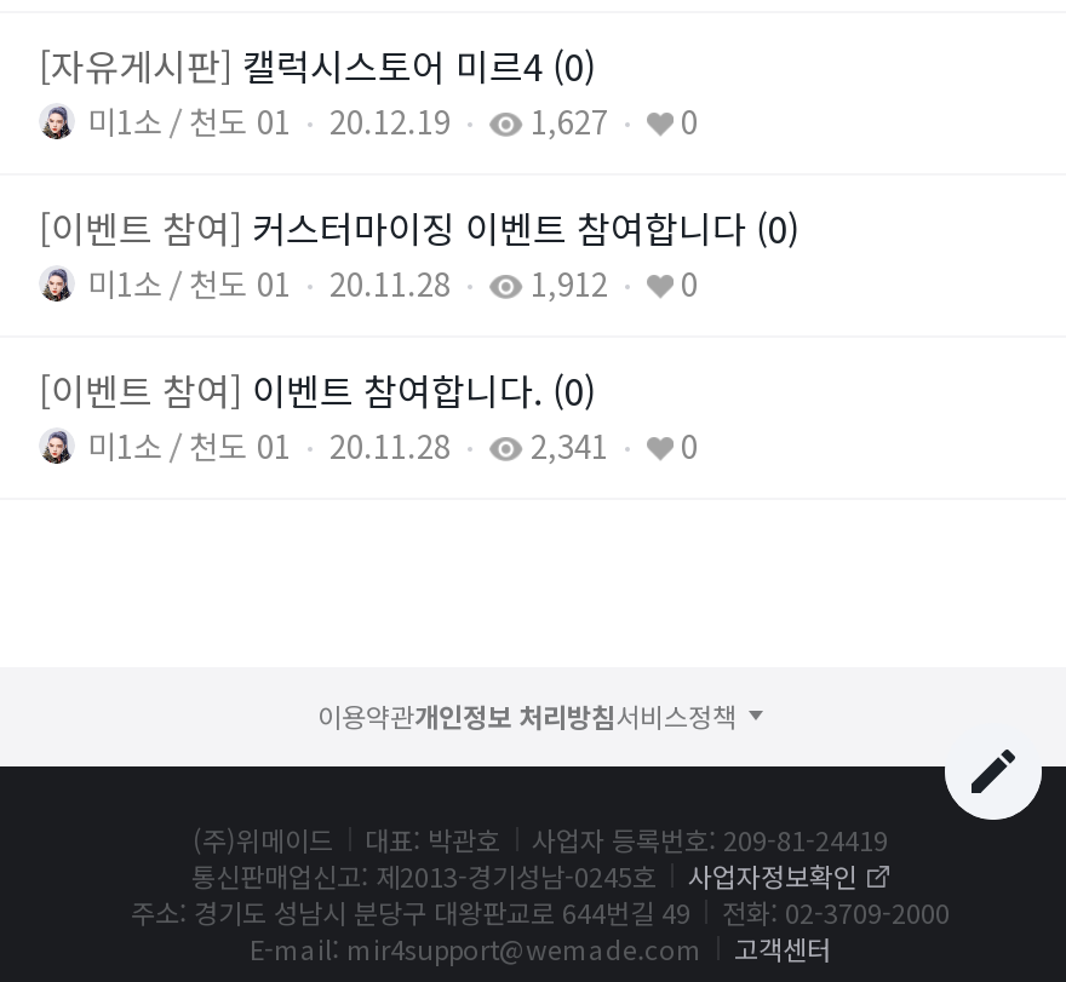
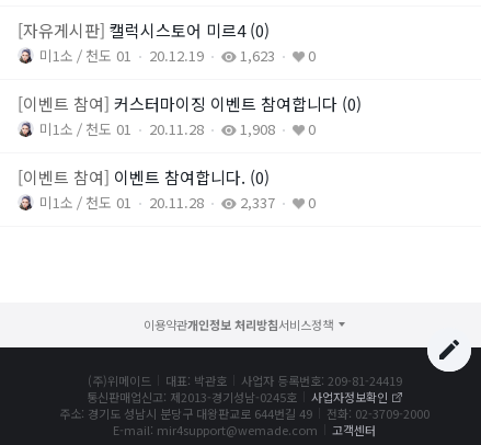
- 미1소 천도 01 20.12.19 1,627 0
+ 미1소 천도 01 20.12.19 1,623 0

- 미1소 천도 01 20.11.28 1,912 0
+ 미1소 천도 01 20.11.28 1,908 0

- 2,341
+ 2,337
